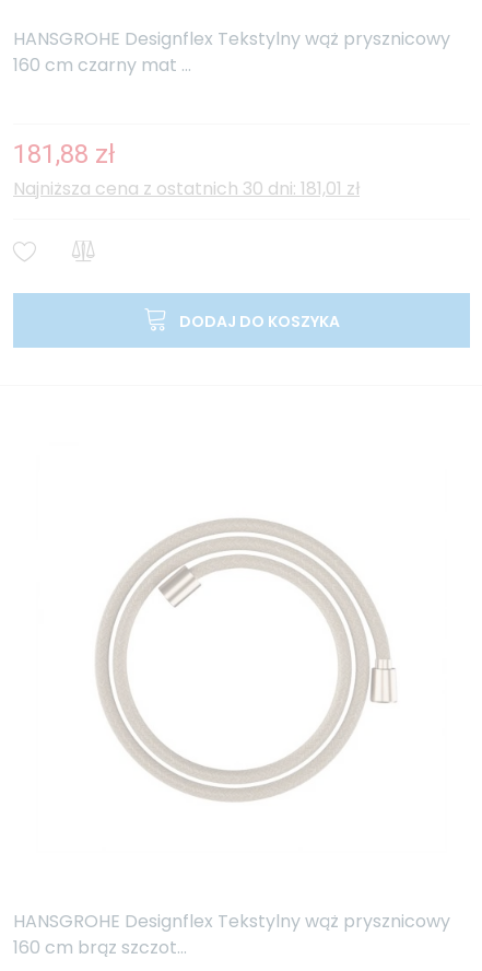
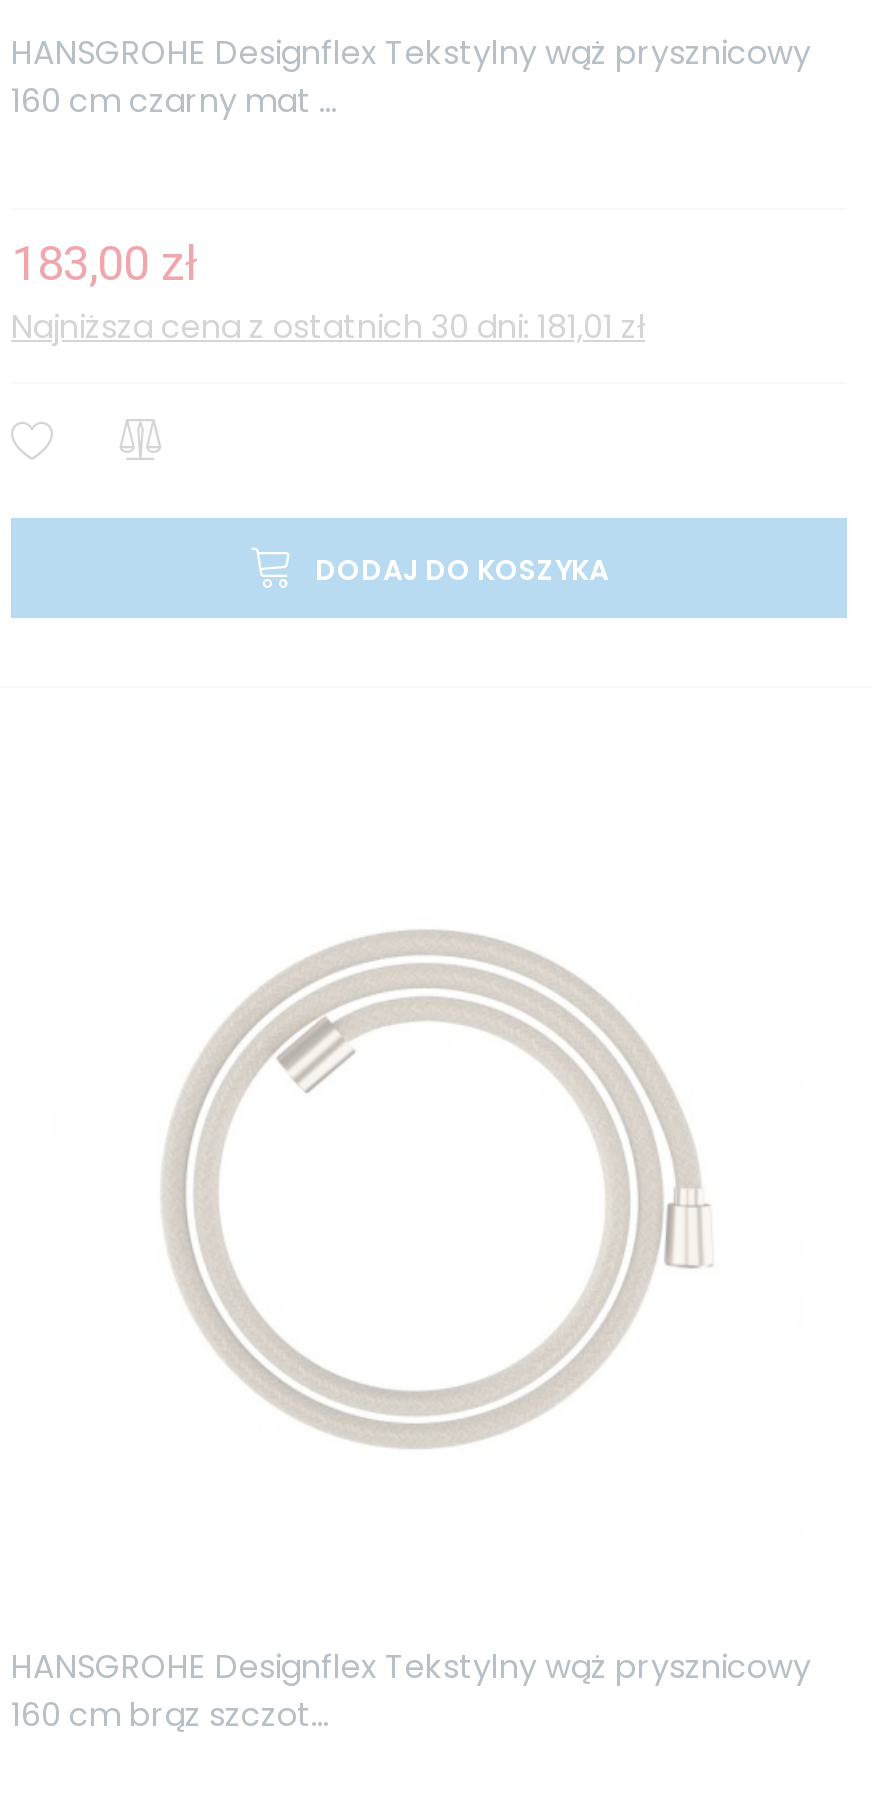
- 181,88 zł
+ 183,00 zł
